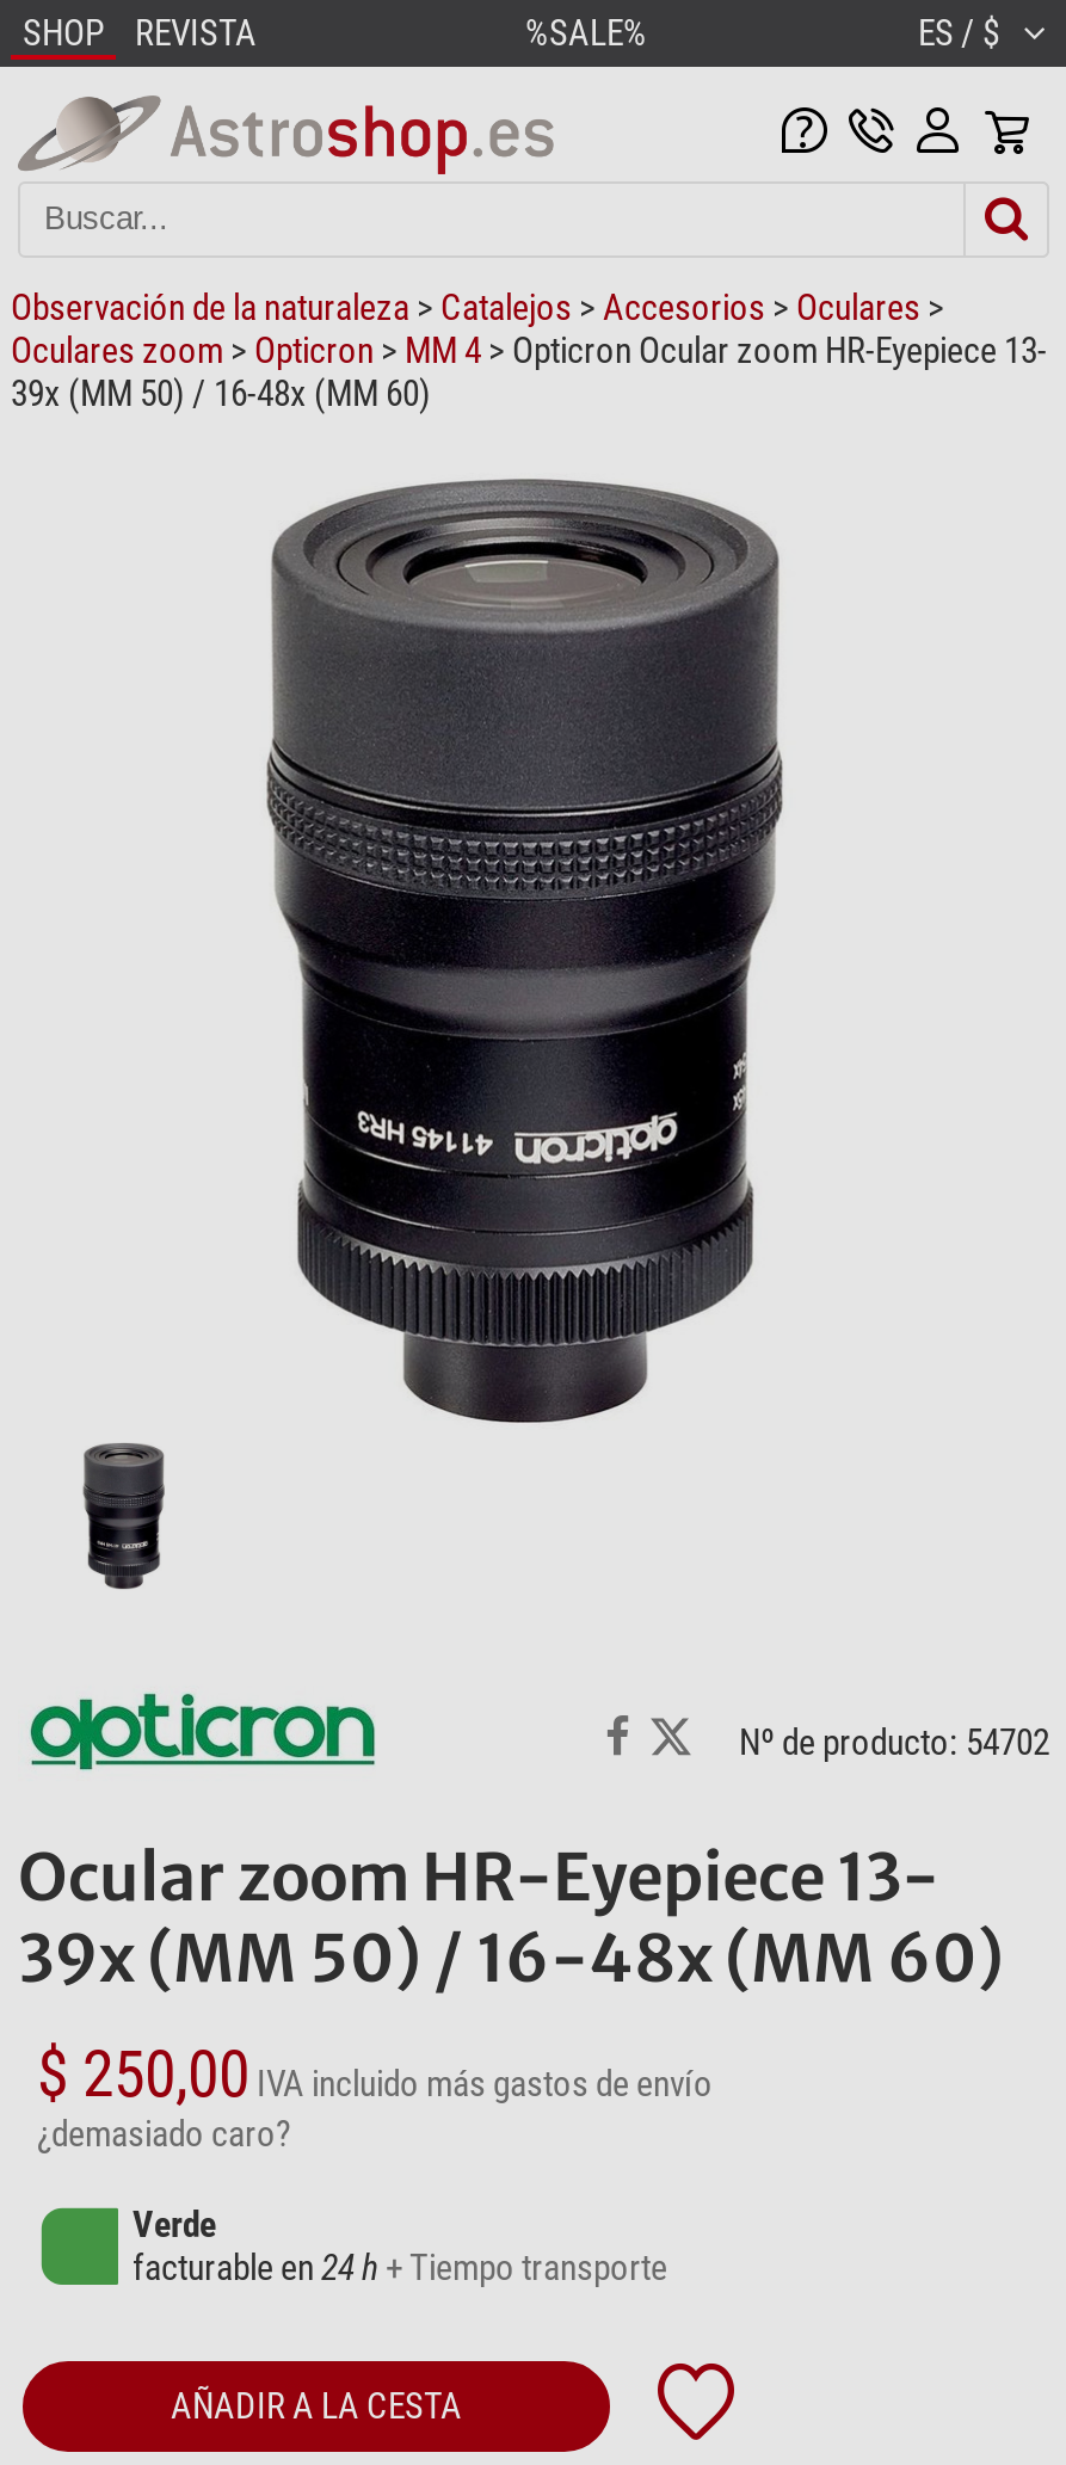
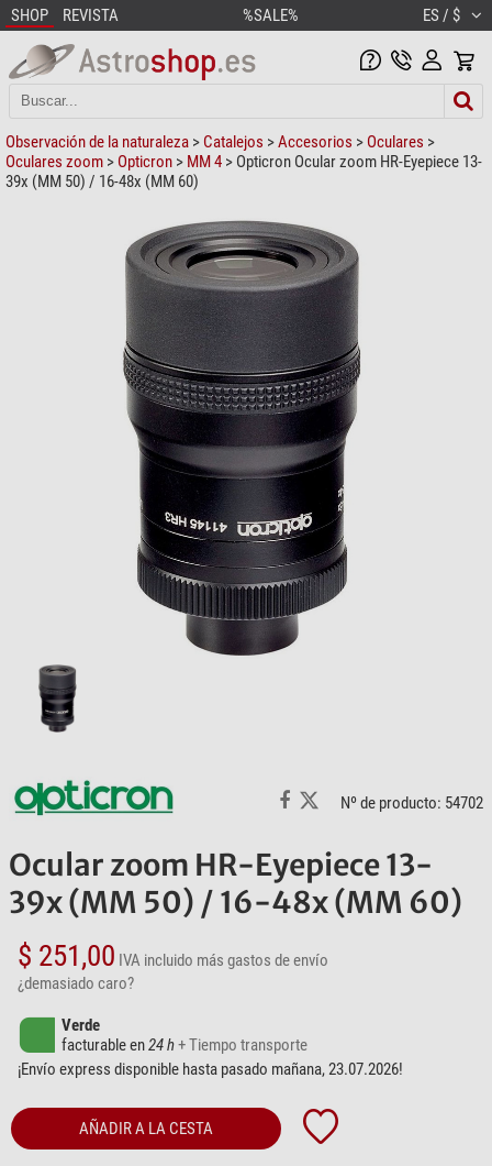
- $ 250,00 IVA incluido más gastos de envío
+ $ 251,00 IVA incluido más gastos de envío

+ ¡Envío express disponible hasta pasado mañana, 23.07.2026!
